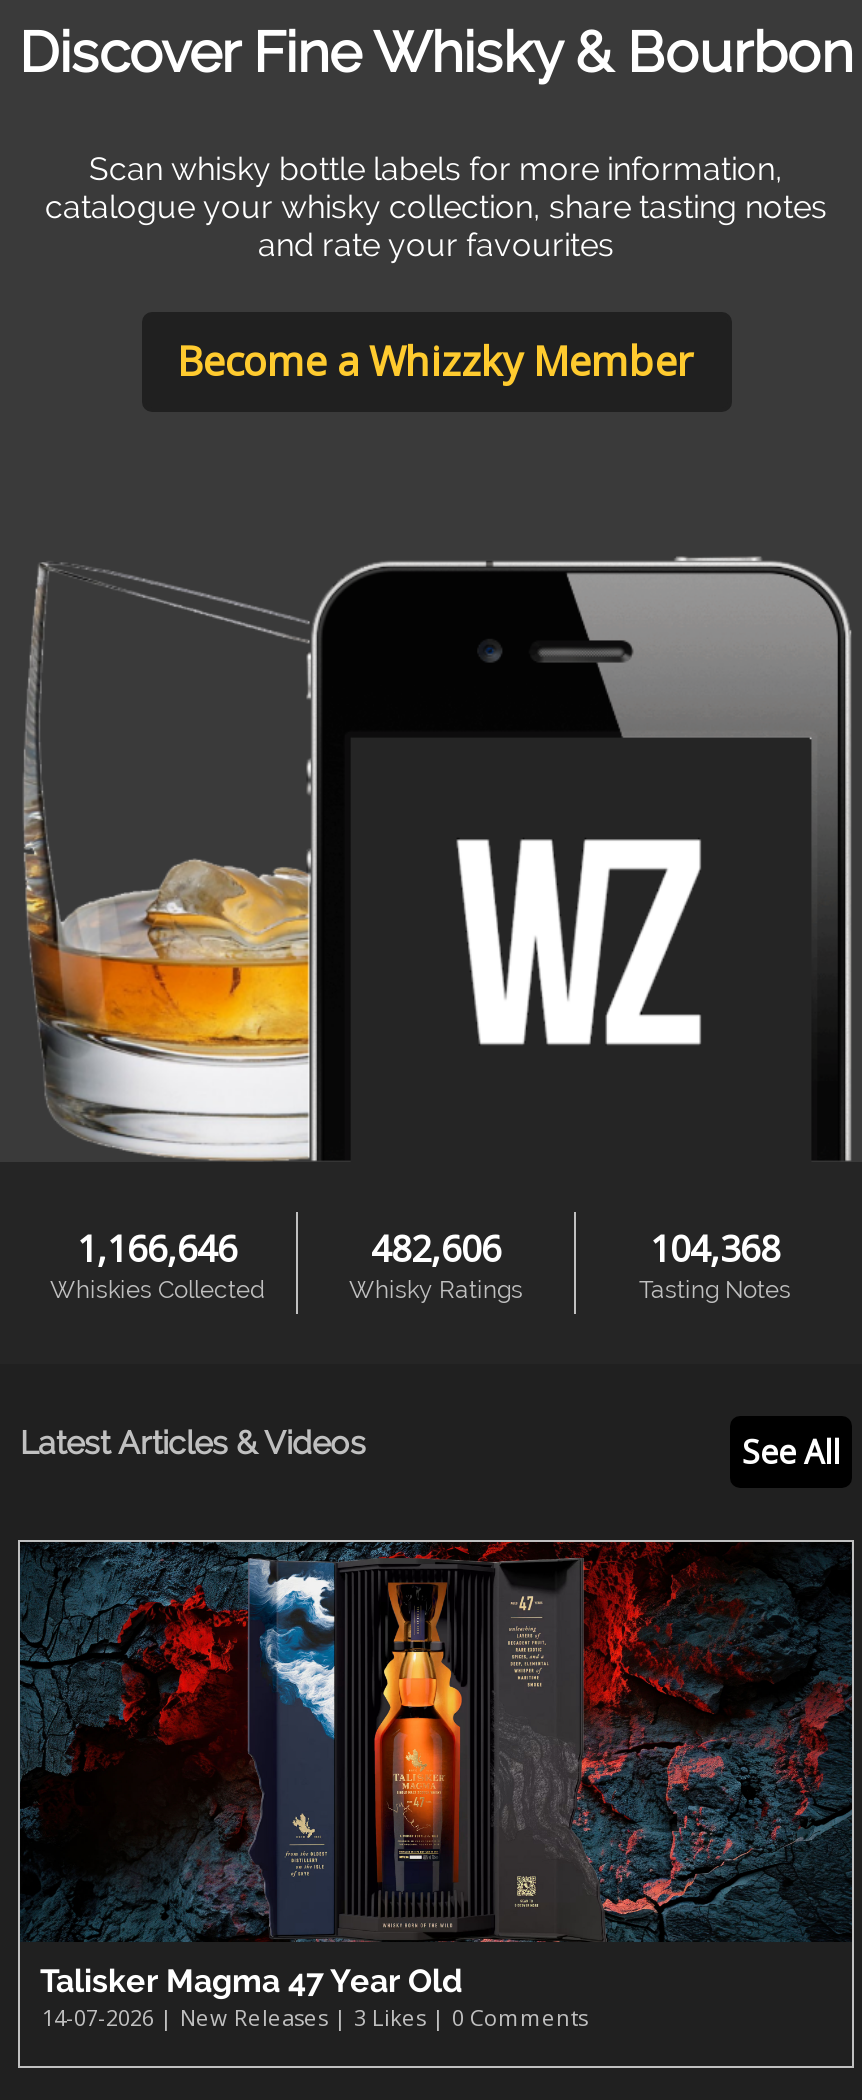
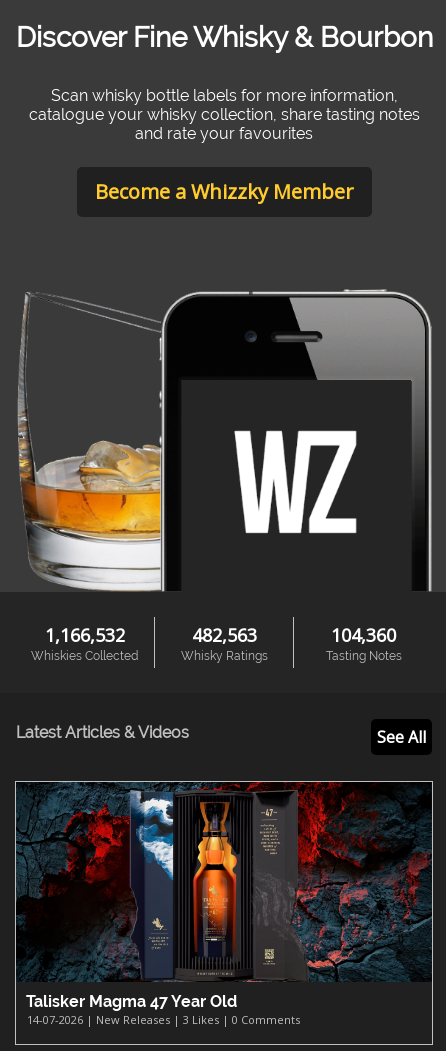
- 1,166,646
+ 1,166,532

- 482,606
+ 482,563

- 104,368
+ 104,360
